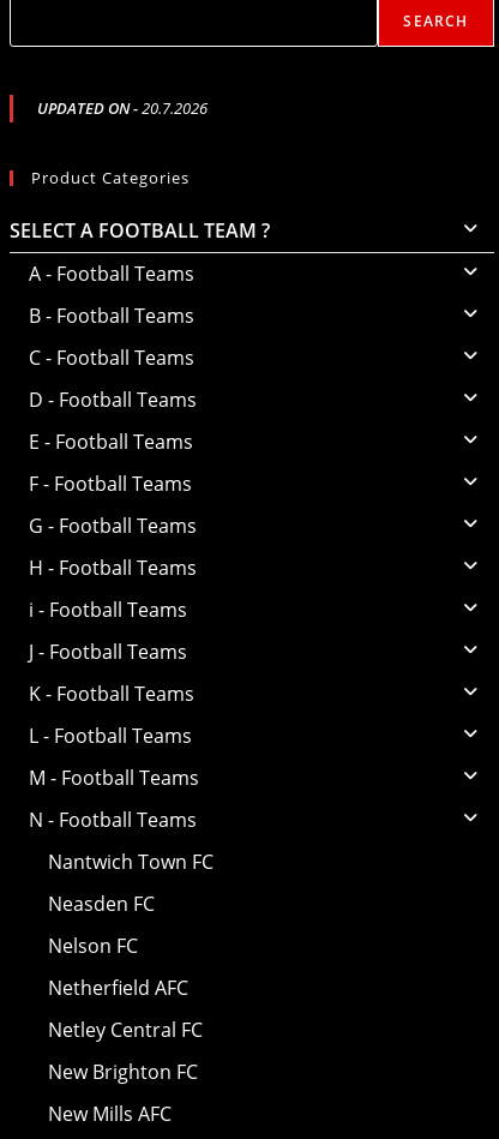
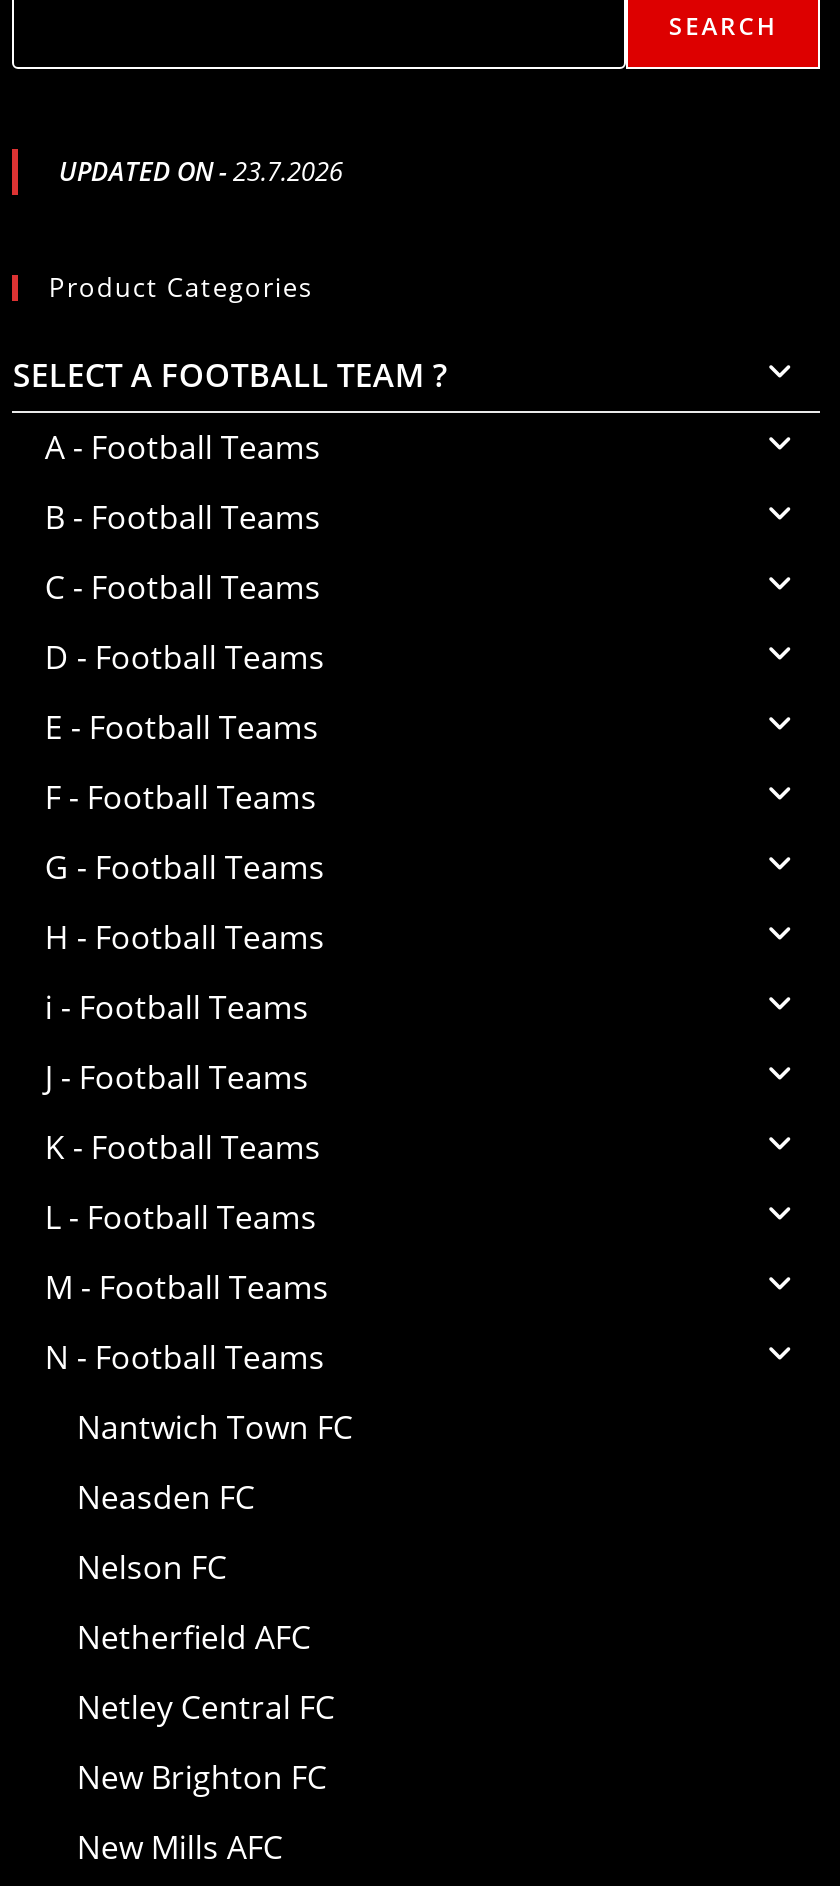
- UPDATED ON - 20.7.2026
+ UPDATED ON - 23.7.2026
